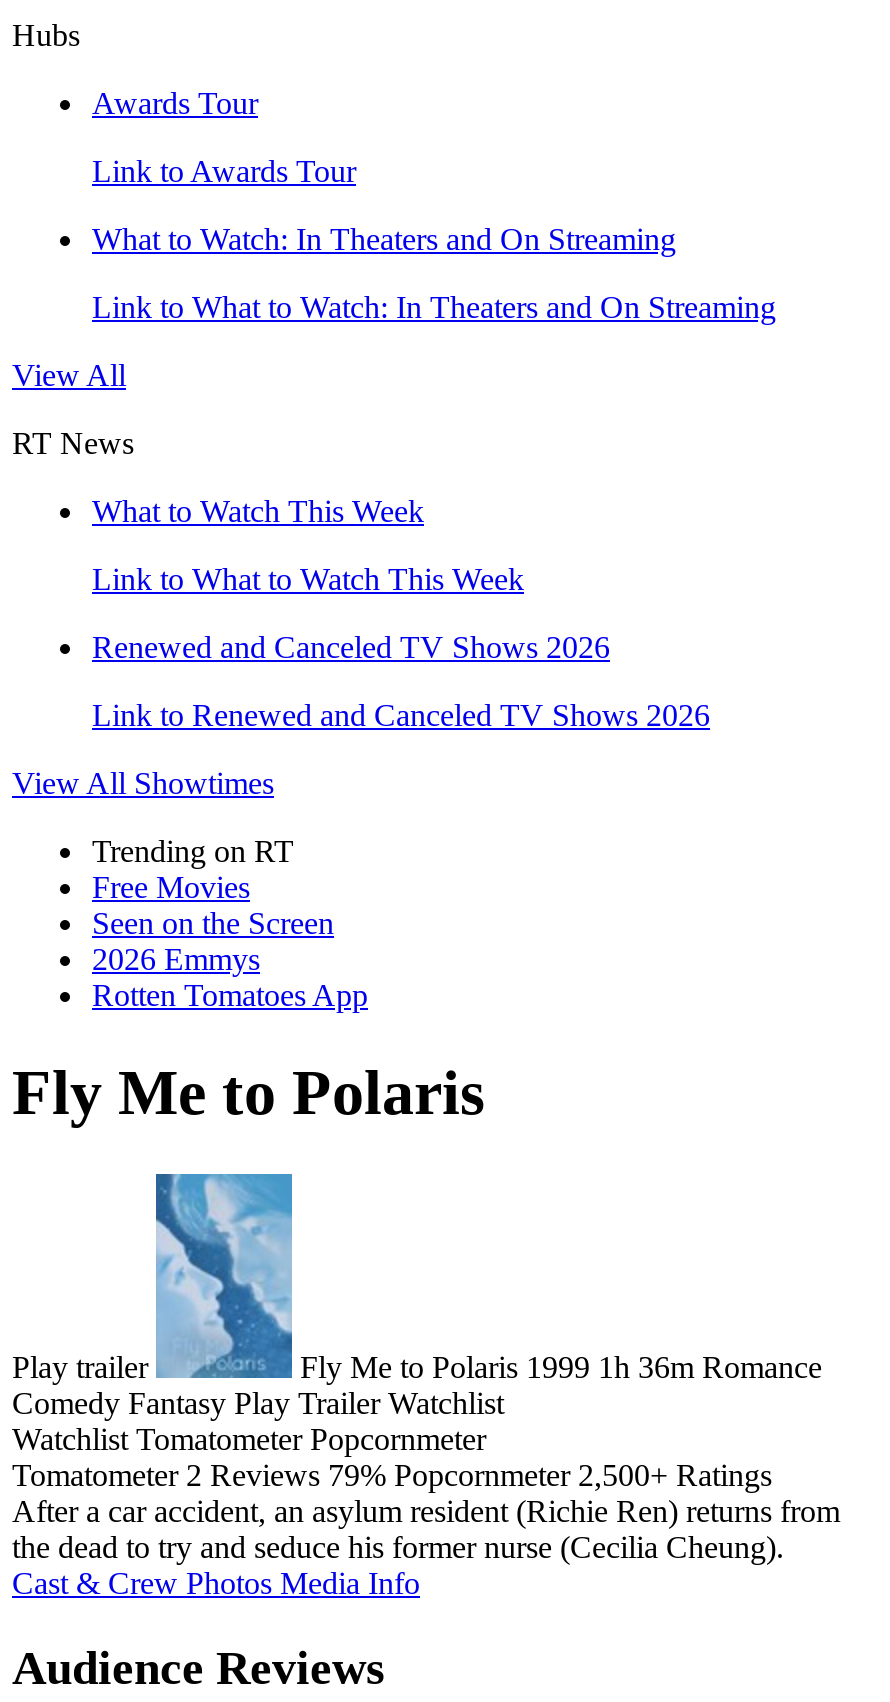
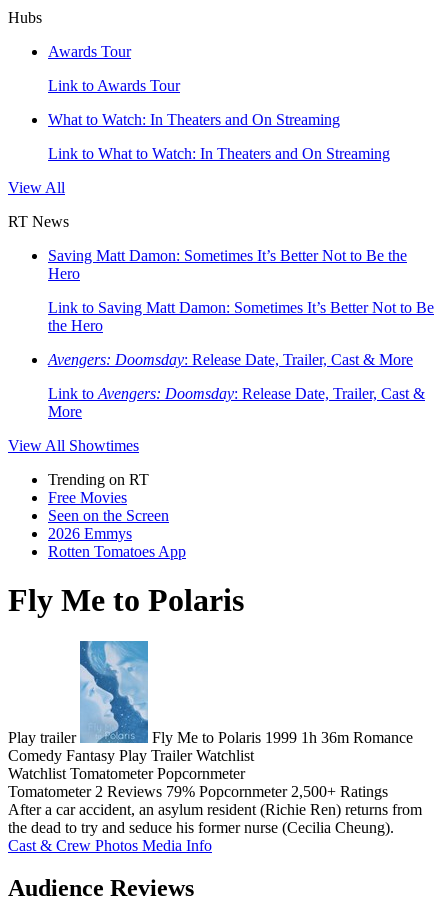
- What to Watch This Week
+ Saving Matt Damon: Sometimes It’s Better Not to Be the
+ Hero

- Link to What to Watch This Week
+ Link to Saving Matt Damon: Sometimes It’s Better Not to Be
+ the Hero

- Renewed and Canceled TV Shows 2026
+ Avengers: Doomsday: Release Date, Trailer, Cast & More

- Link to Renewed and Canceled TV Shows 2026
+ Link to Avengers: Doomsday: Release Date, Trailer, Cast &
+ More
